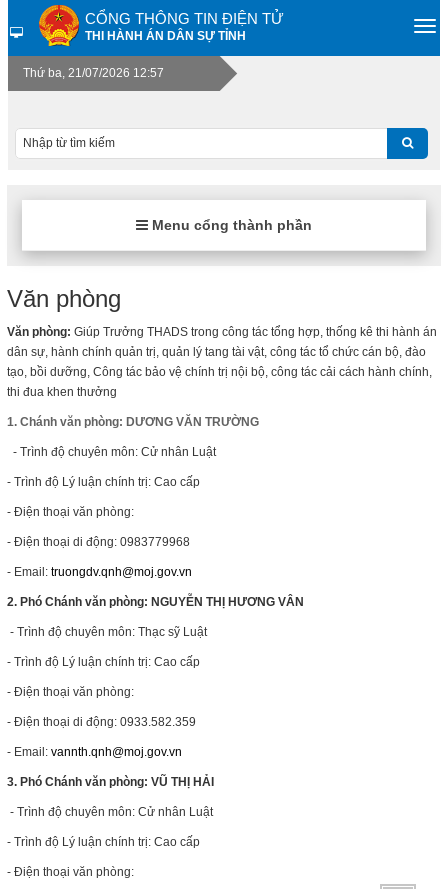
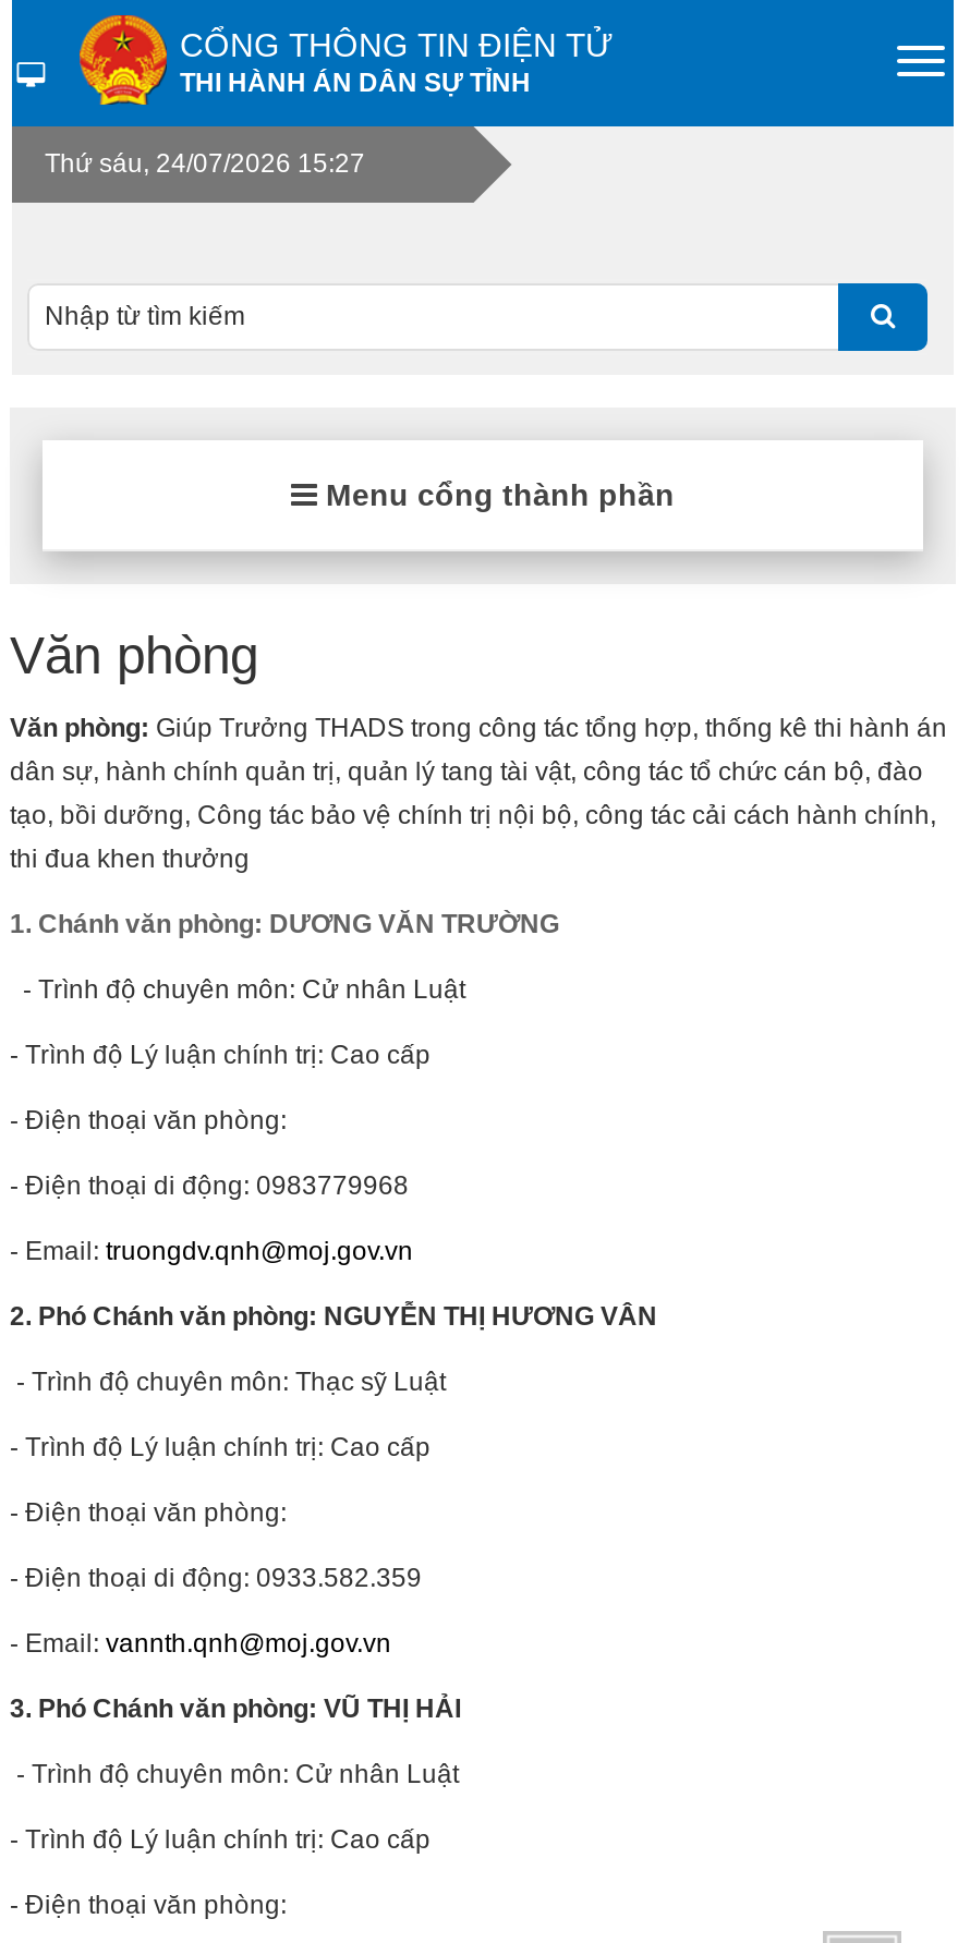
- Thứ ba, 21/07/2026 12:57
+ Thứ sáu, 24/07/2026 15:27
